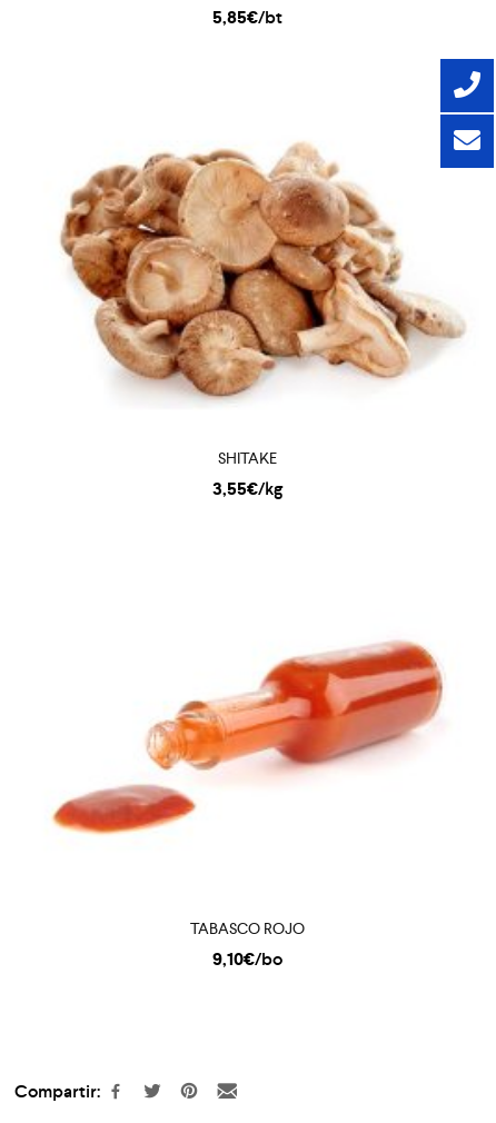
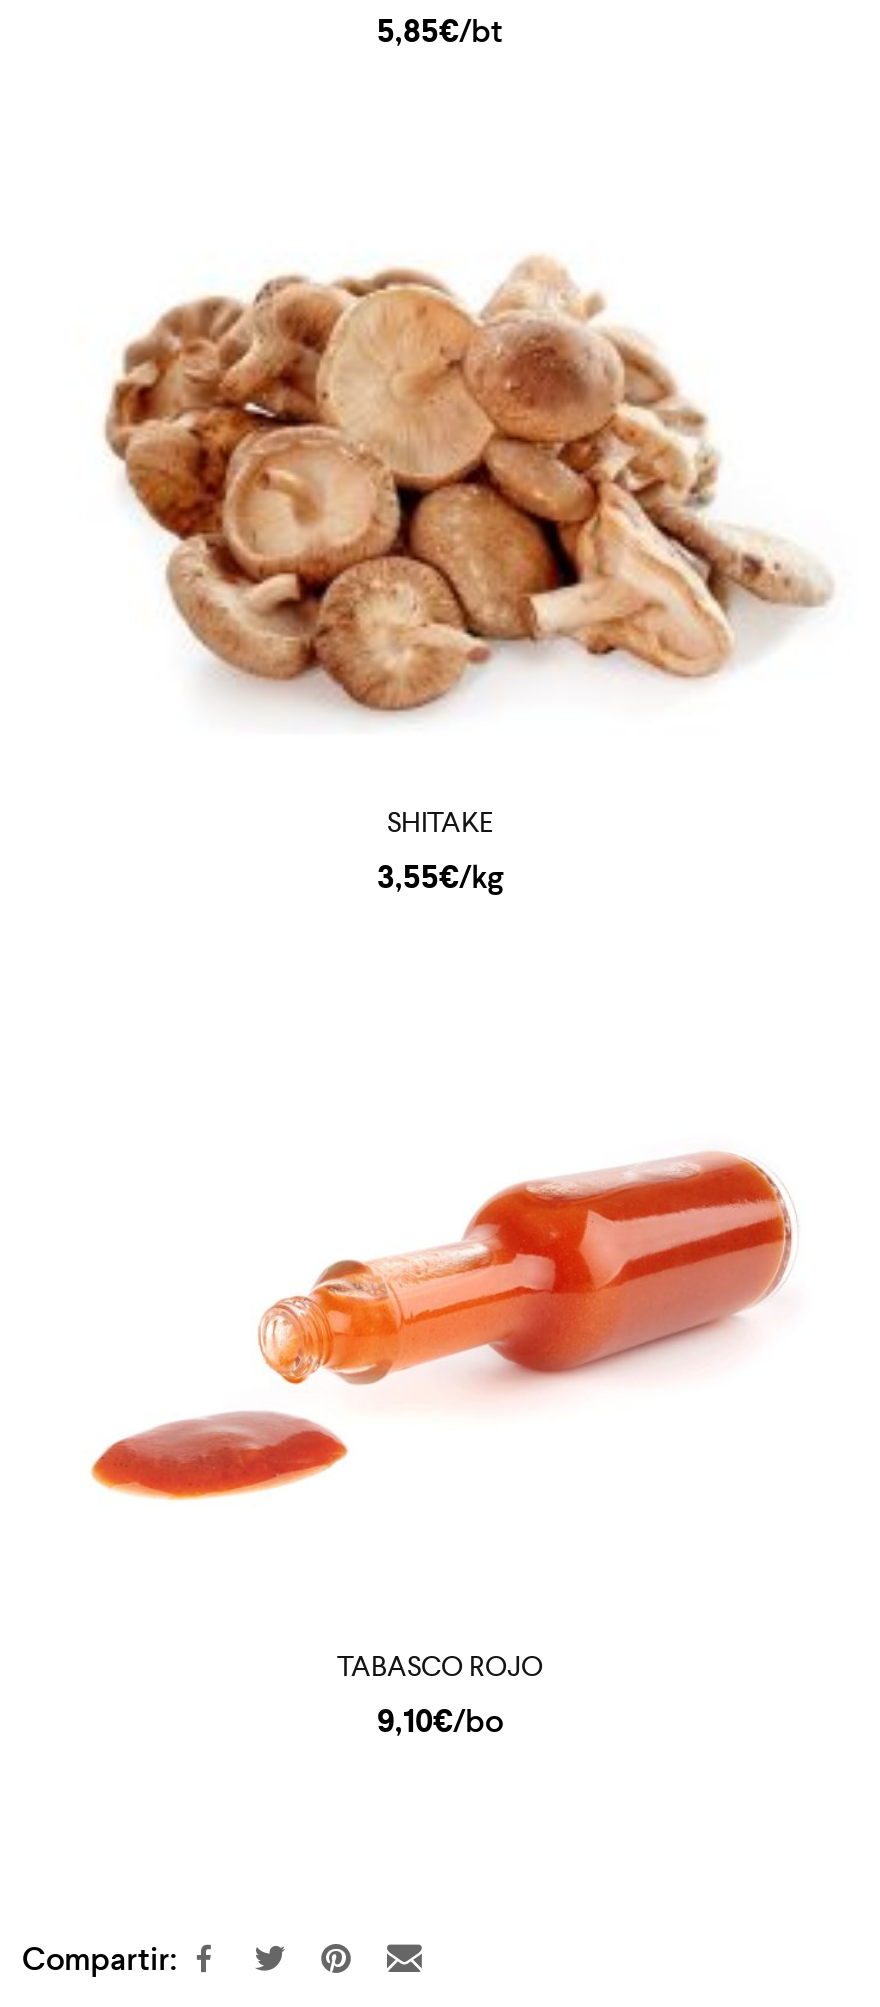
- [image]
